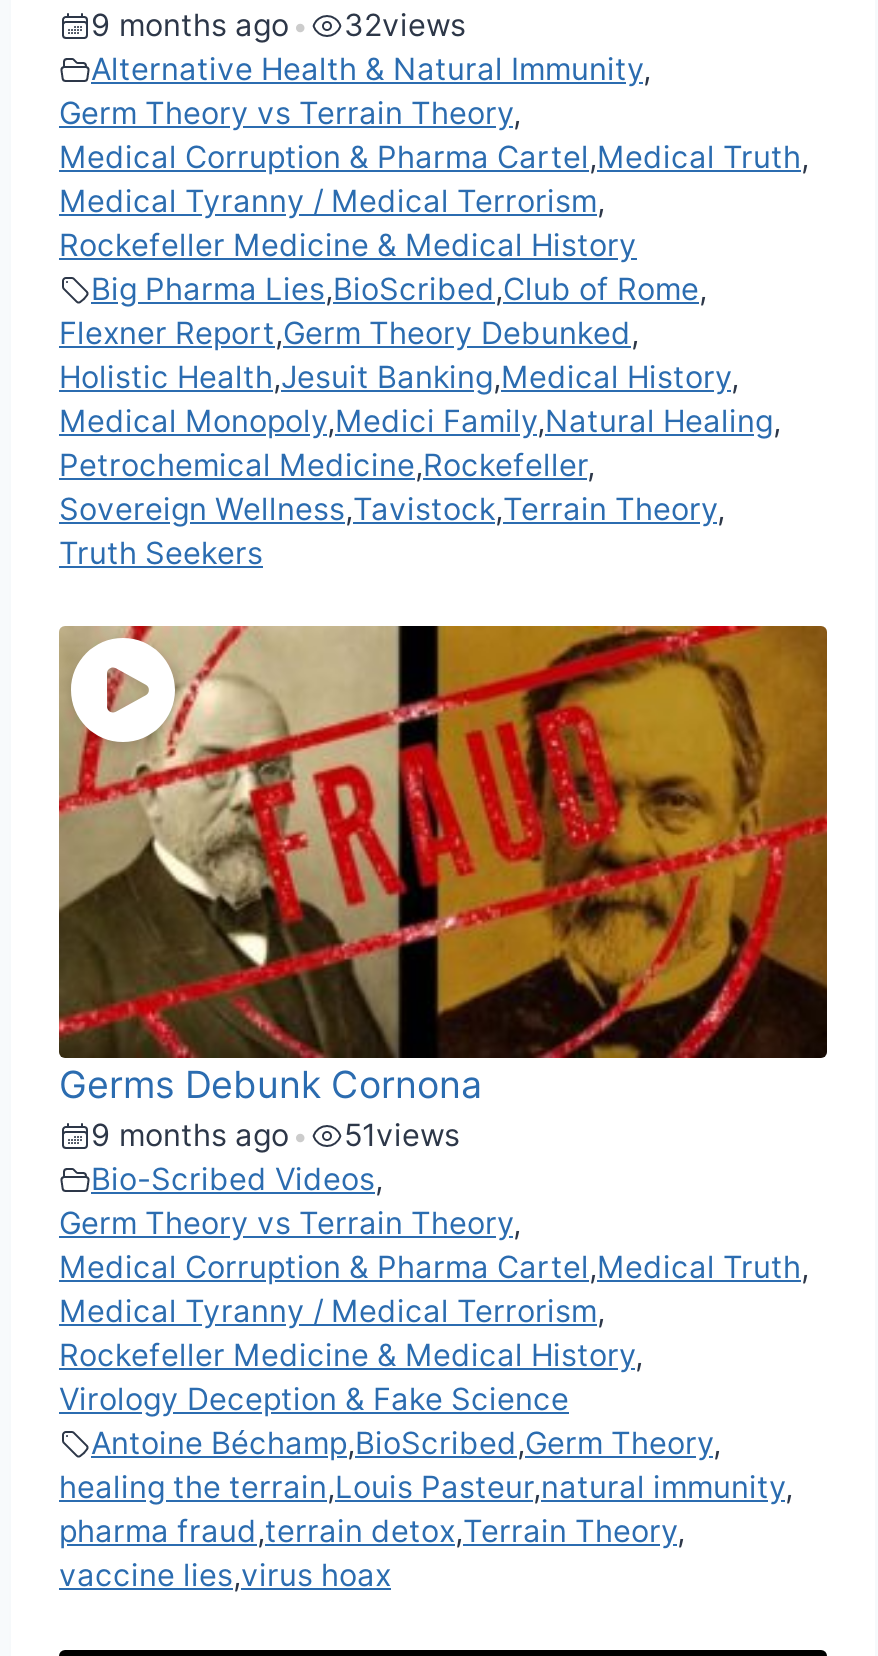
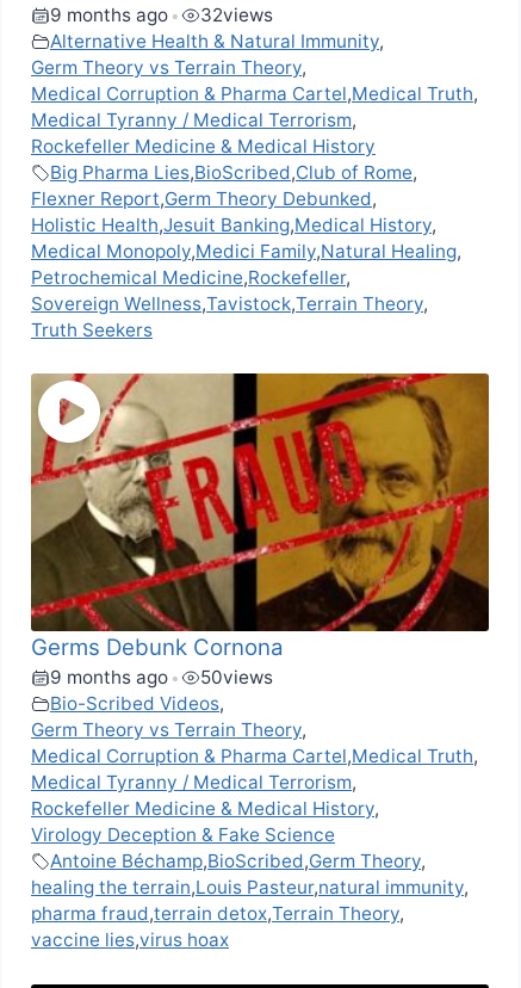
- 9 months ago • 51views
+ 9 months ago • 50views
